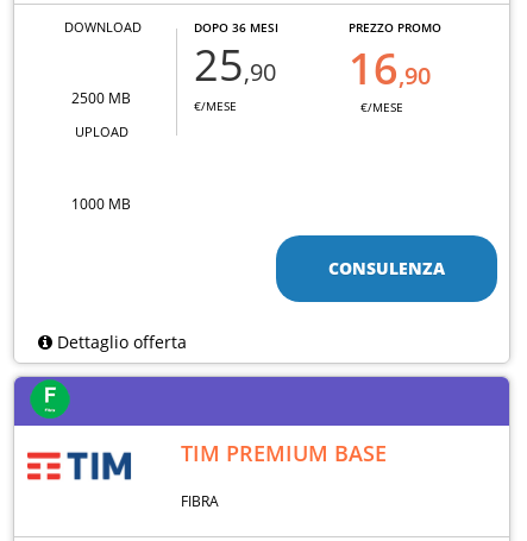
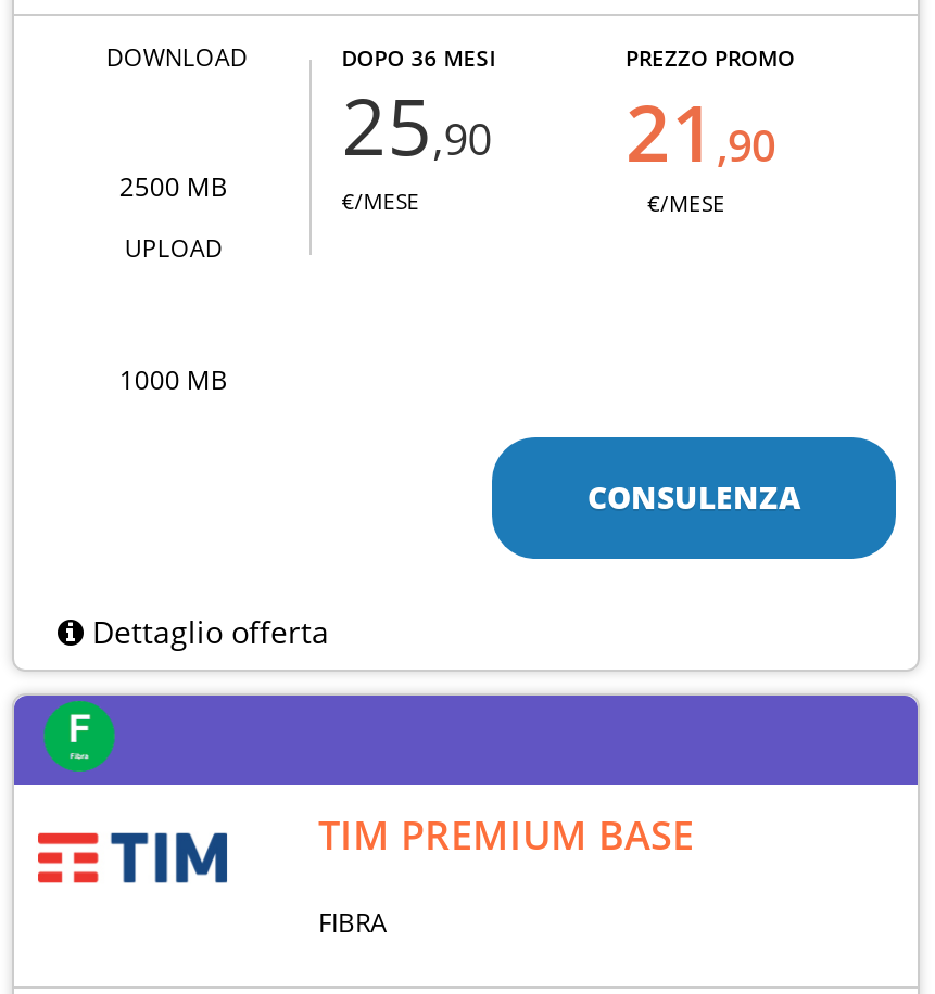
- 25,90 16,90
+ 25,90 21,90
